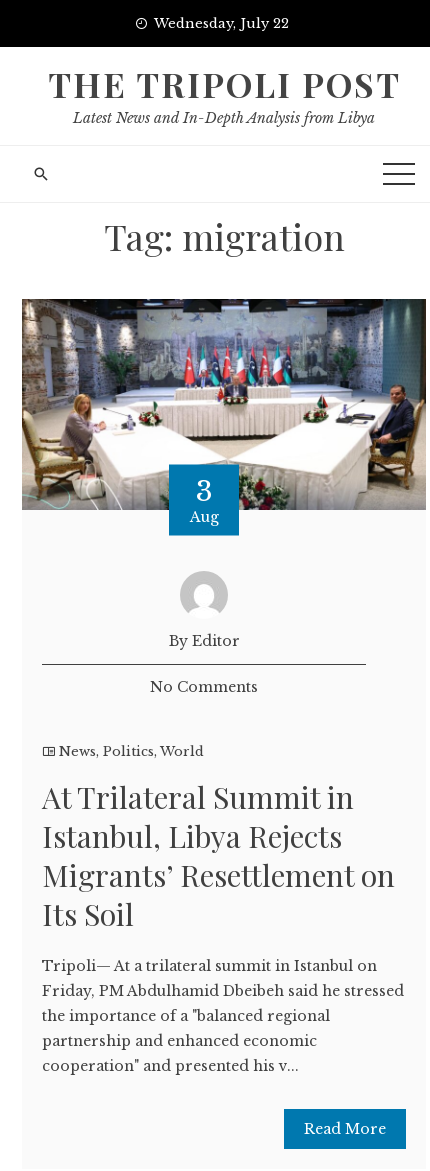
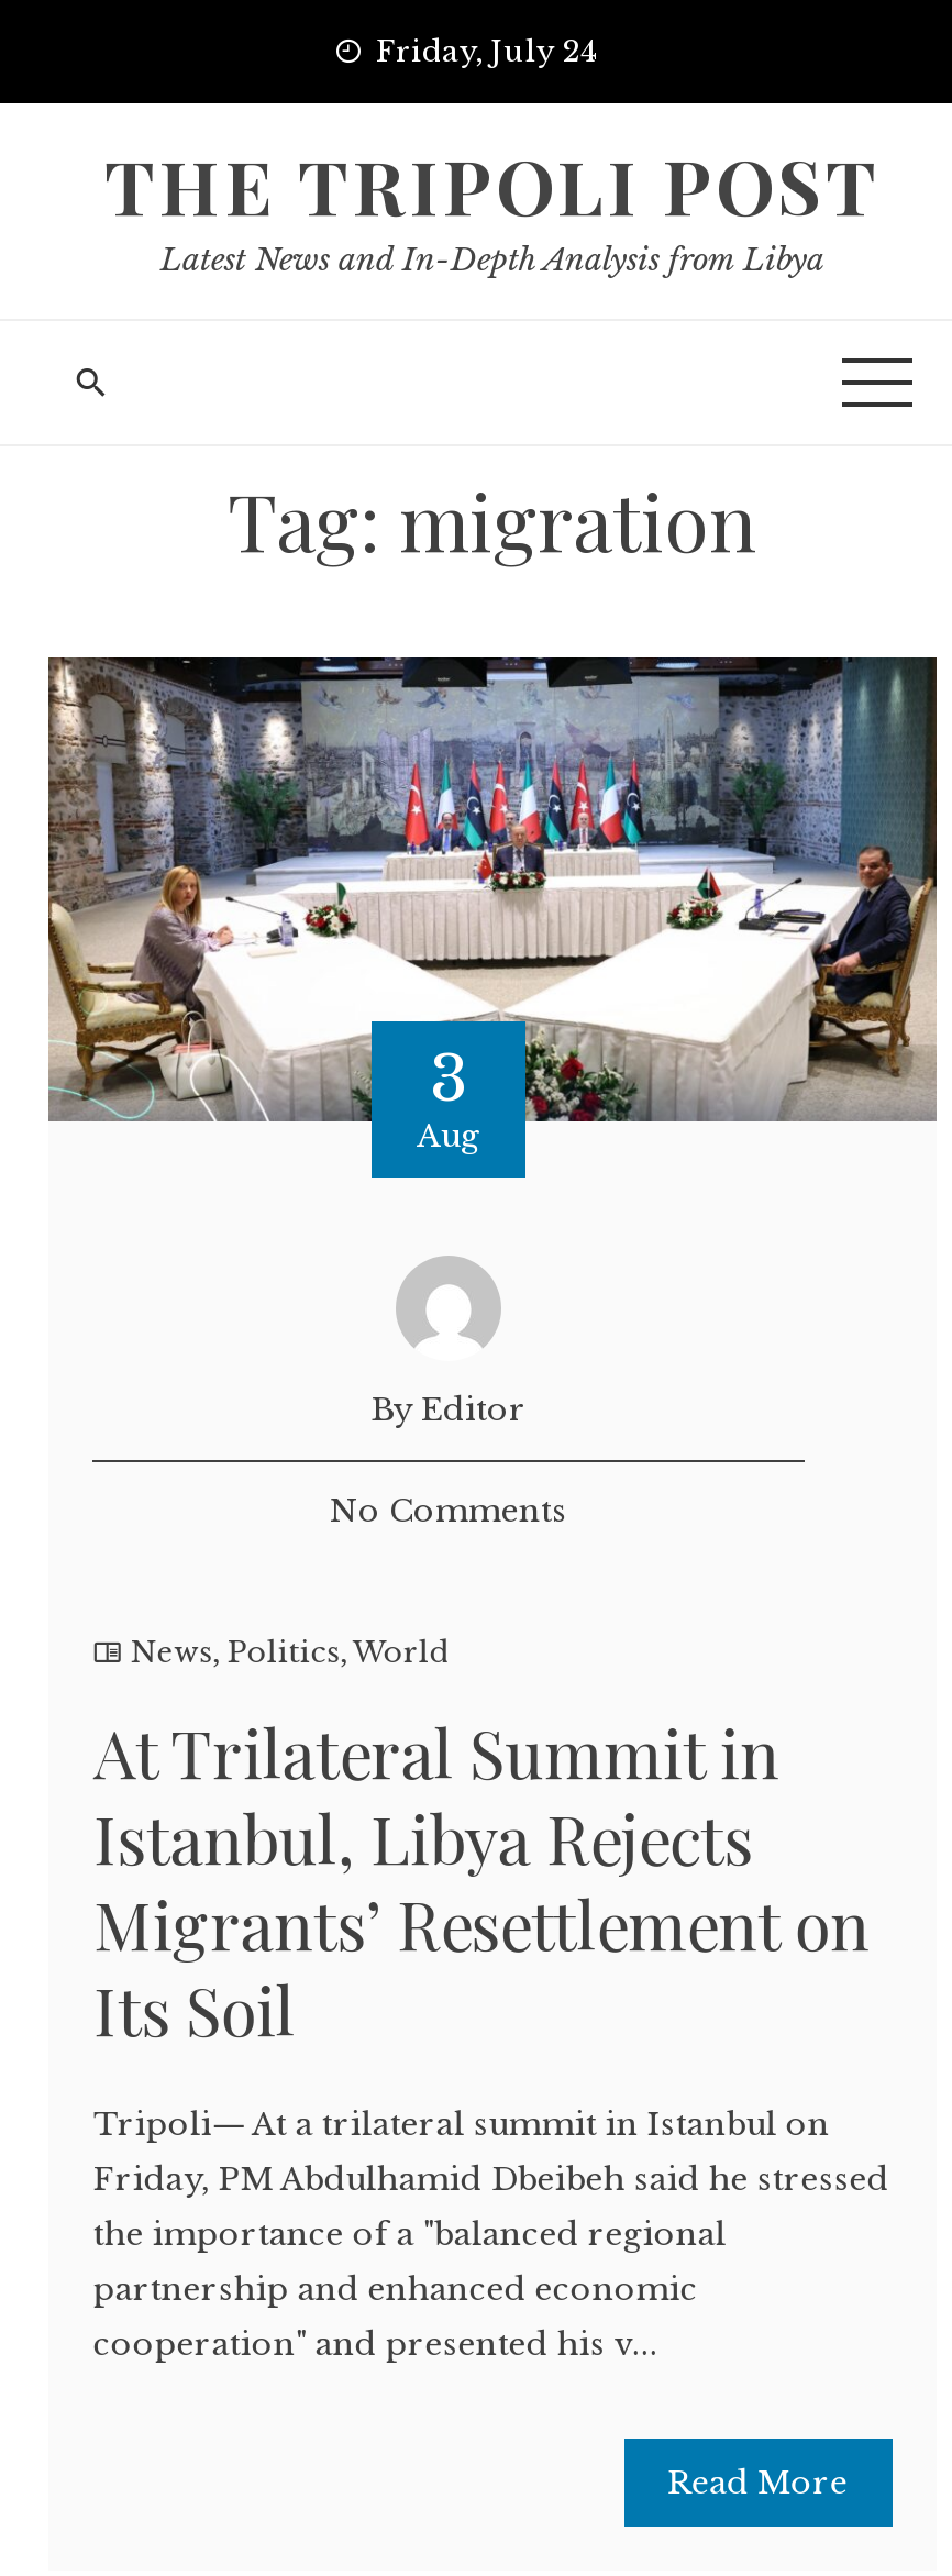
- Wednesday, July 22
+ Friday, July 24
